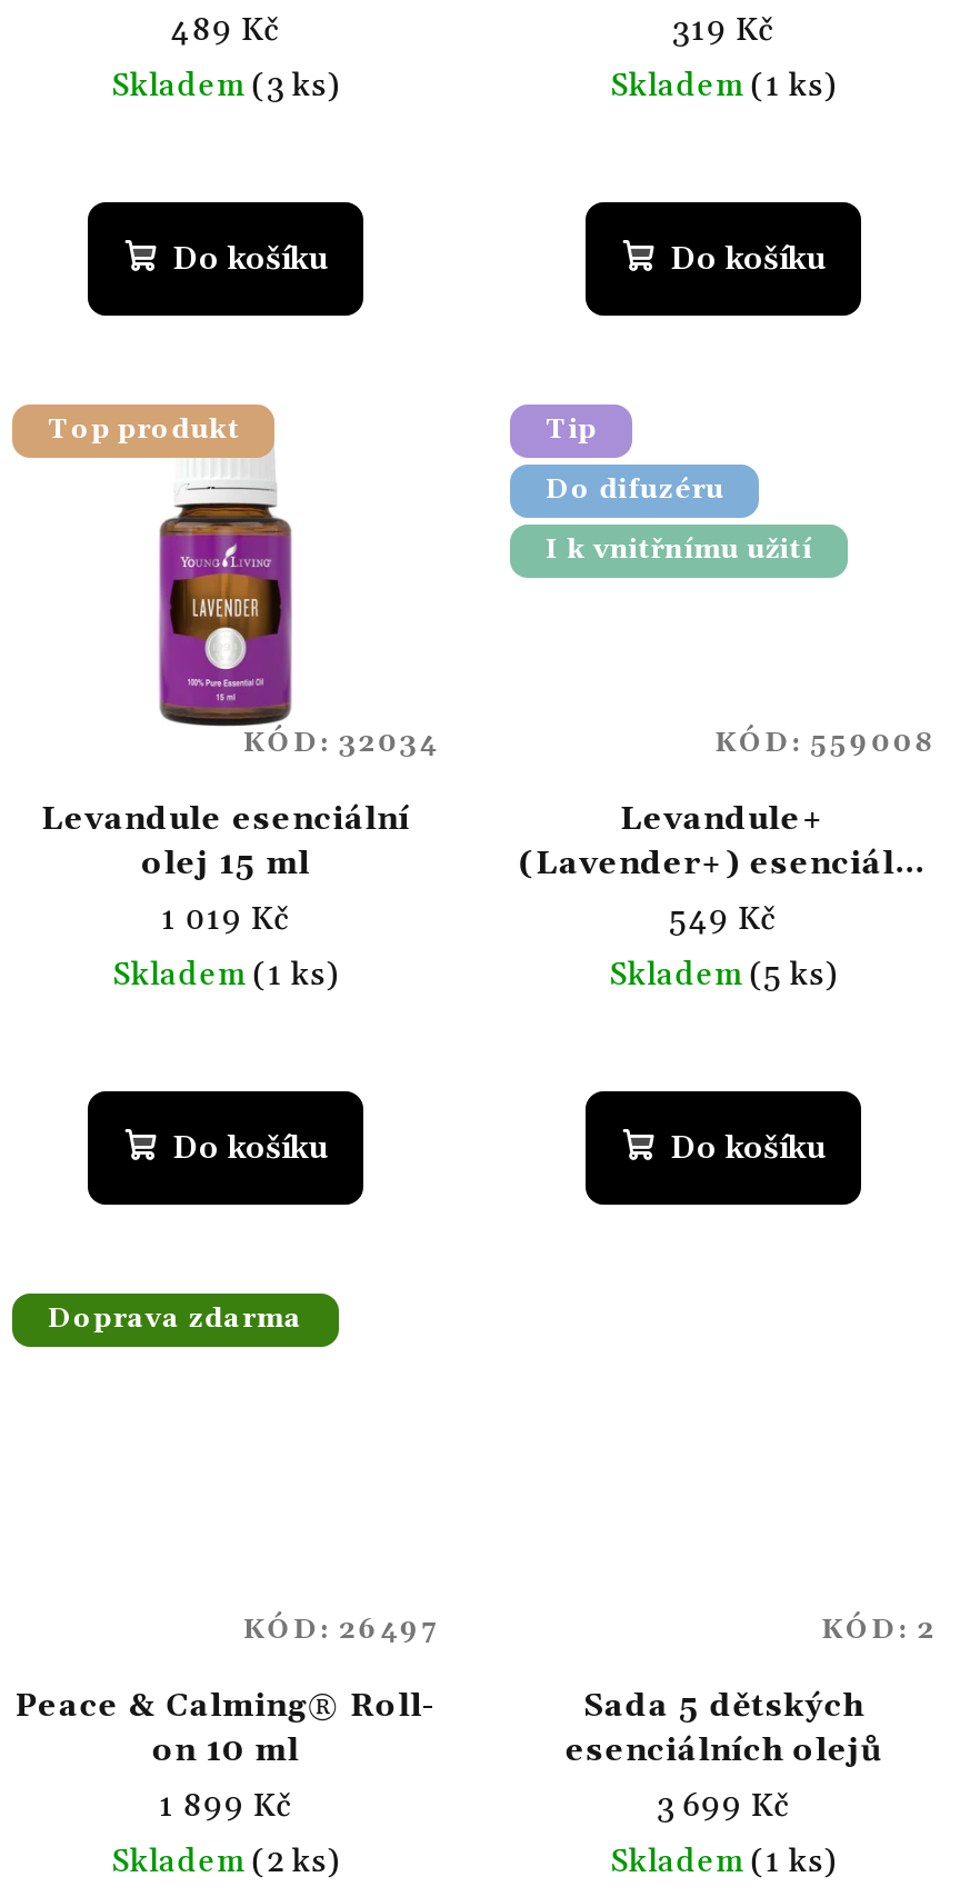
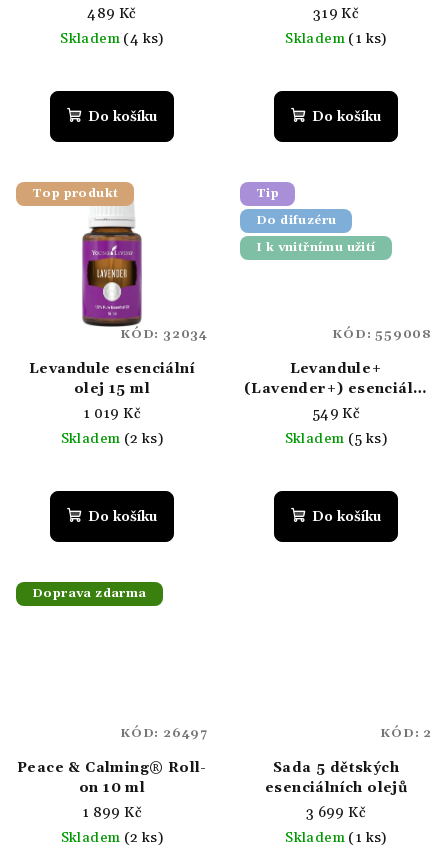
- Skladem (3 ks)
+ Skladem (4 ks)

- Skladem (1 ks)
+ Skladem (2 ks)
